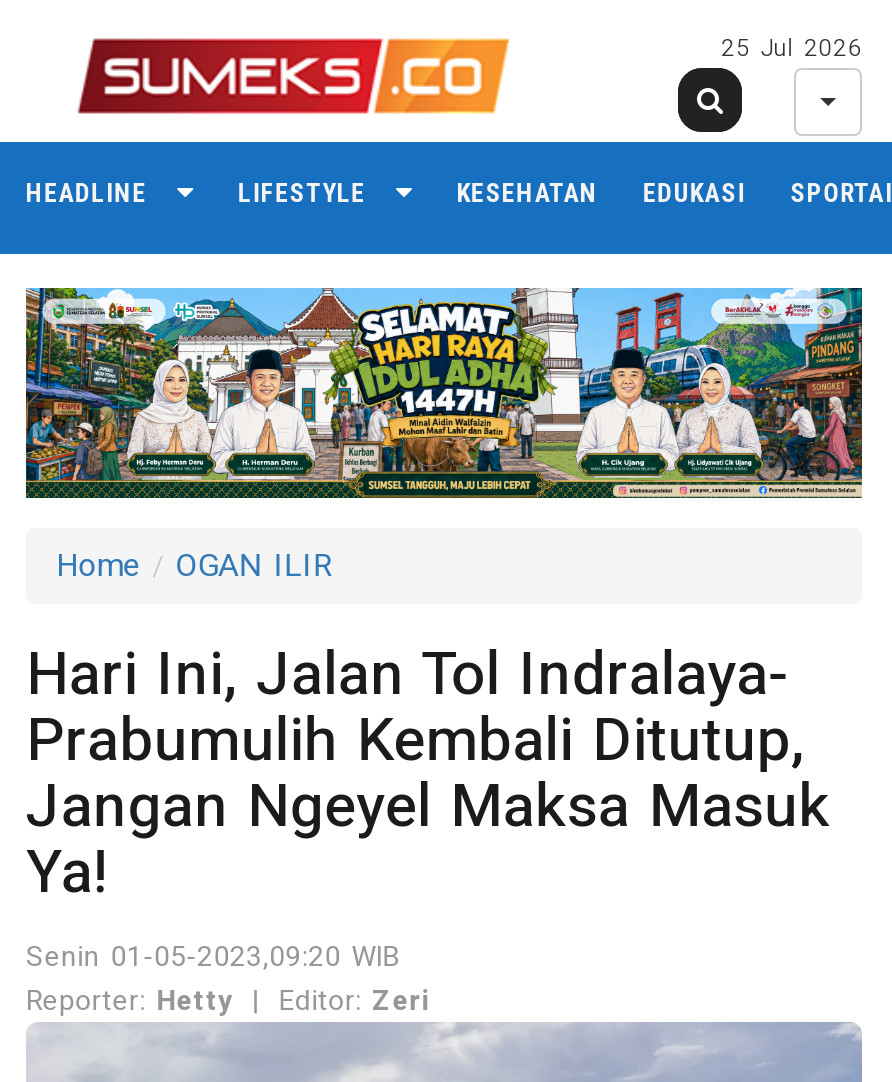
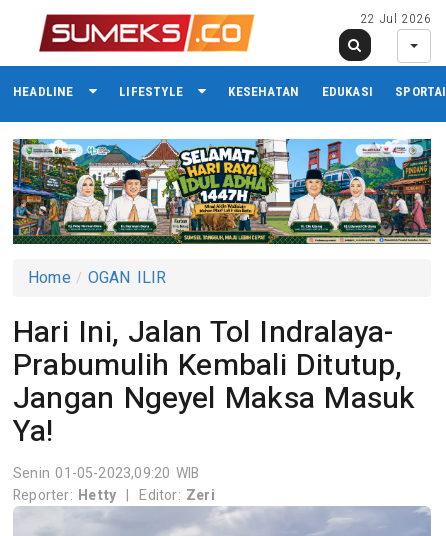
- 25 Jul 2026
+ 22 Jul 2026
